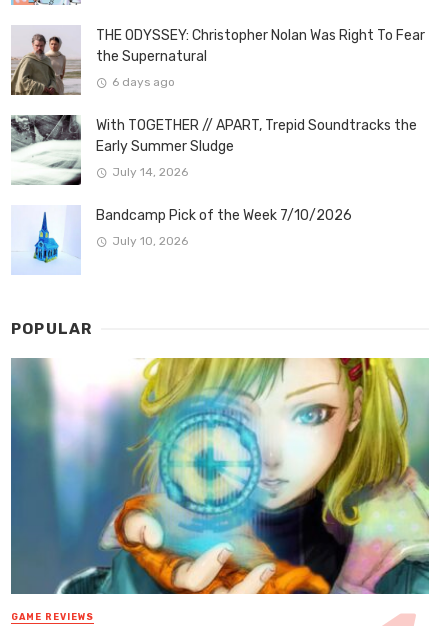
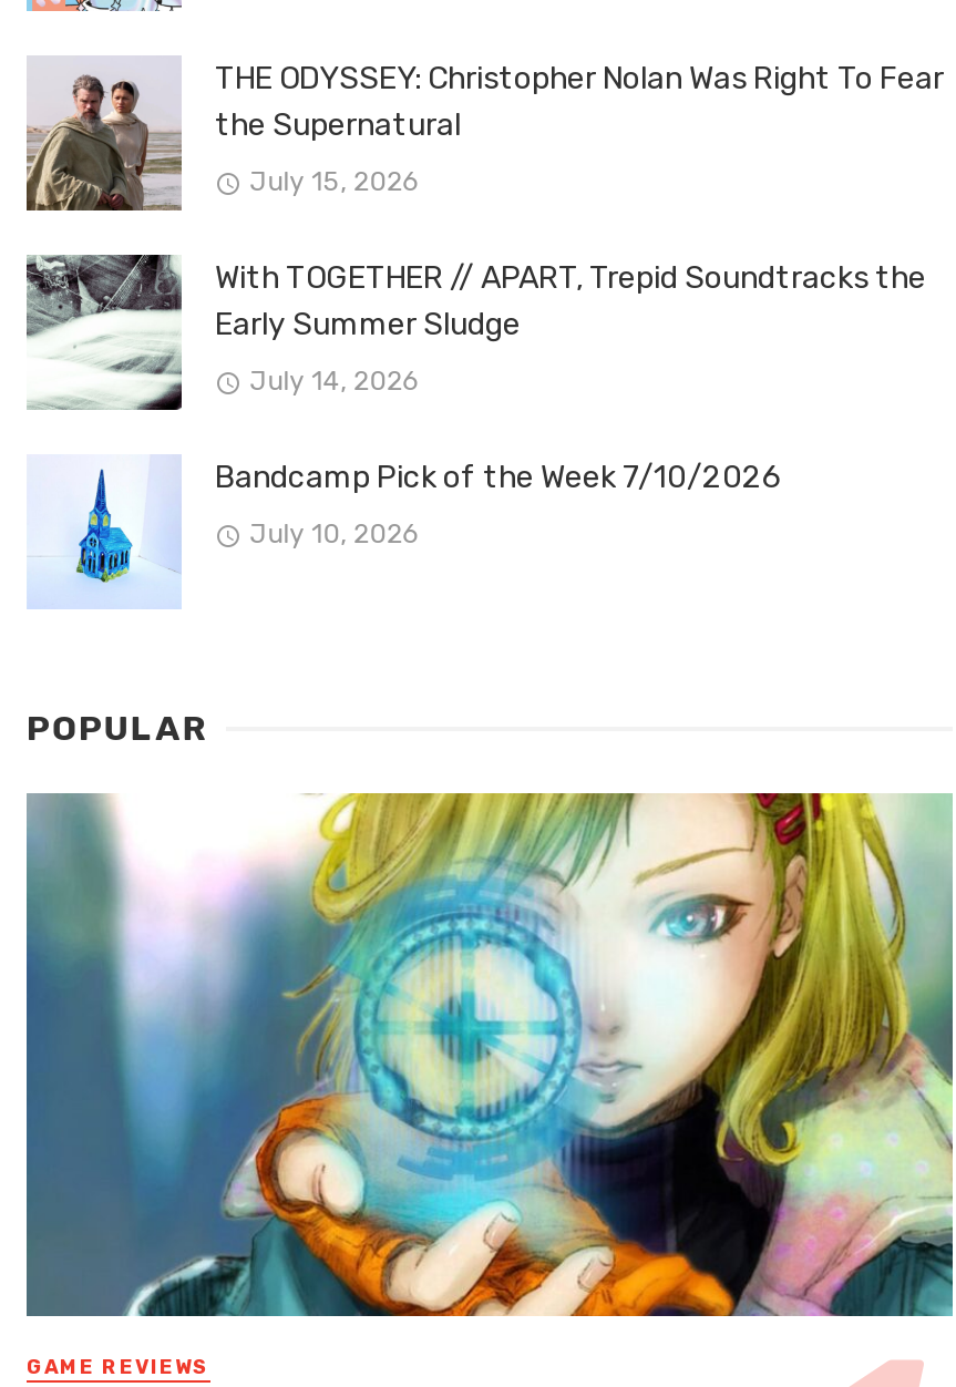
- 6 days ago
+ July 15, 2026
